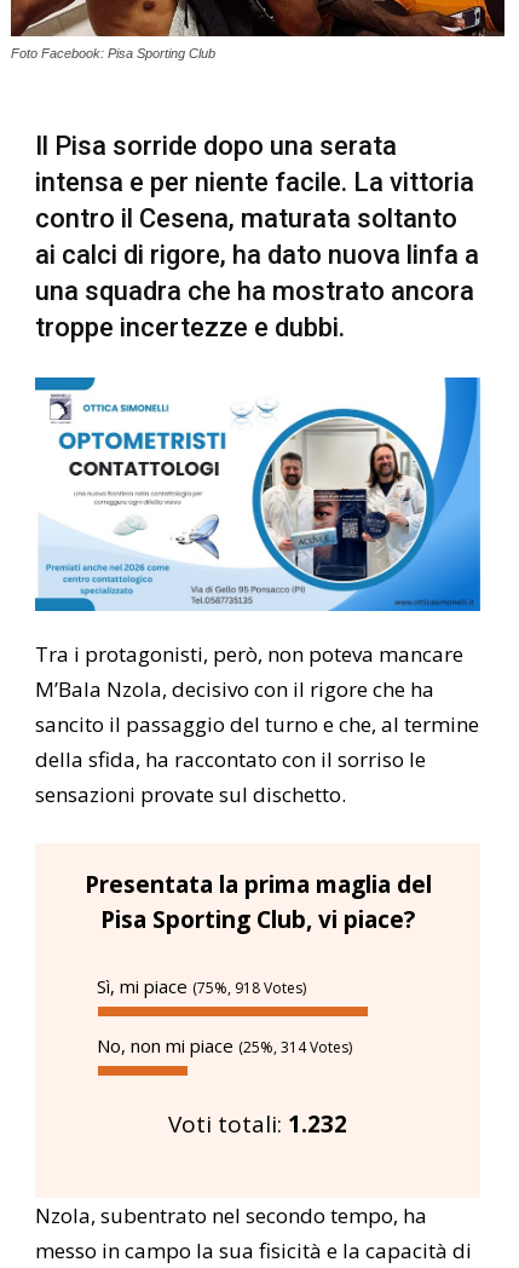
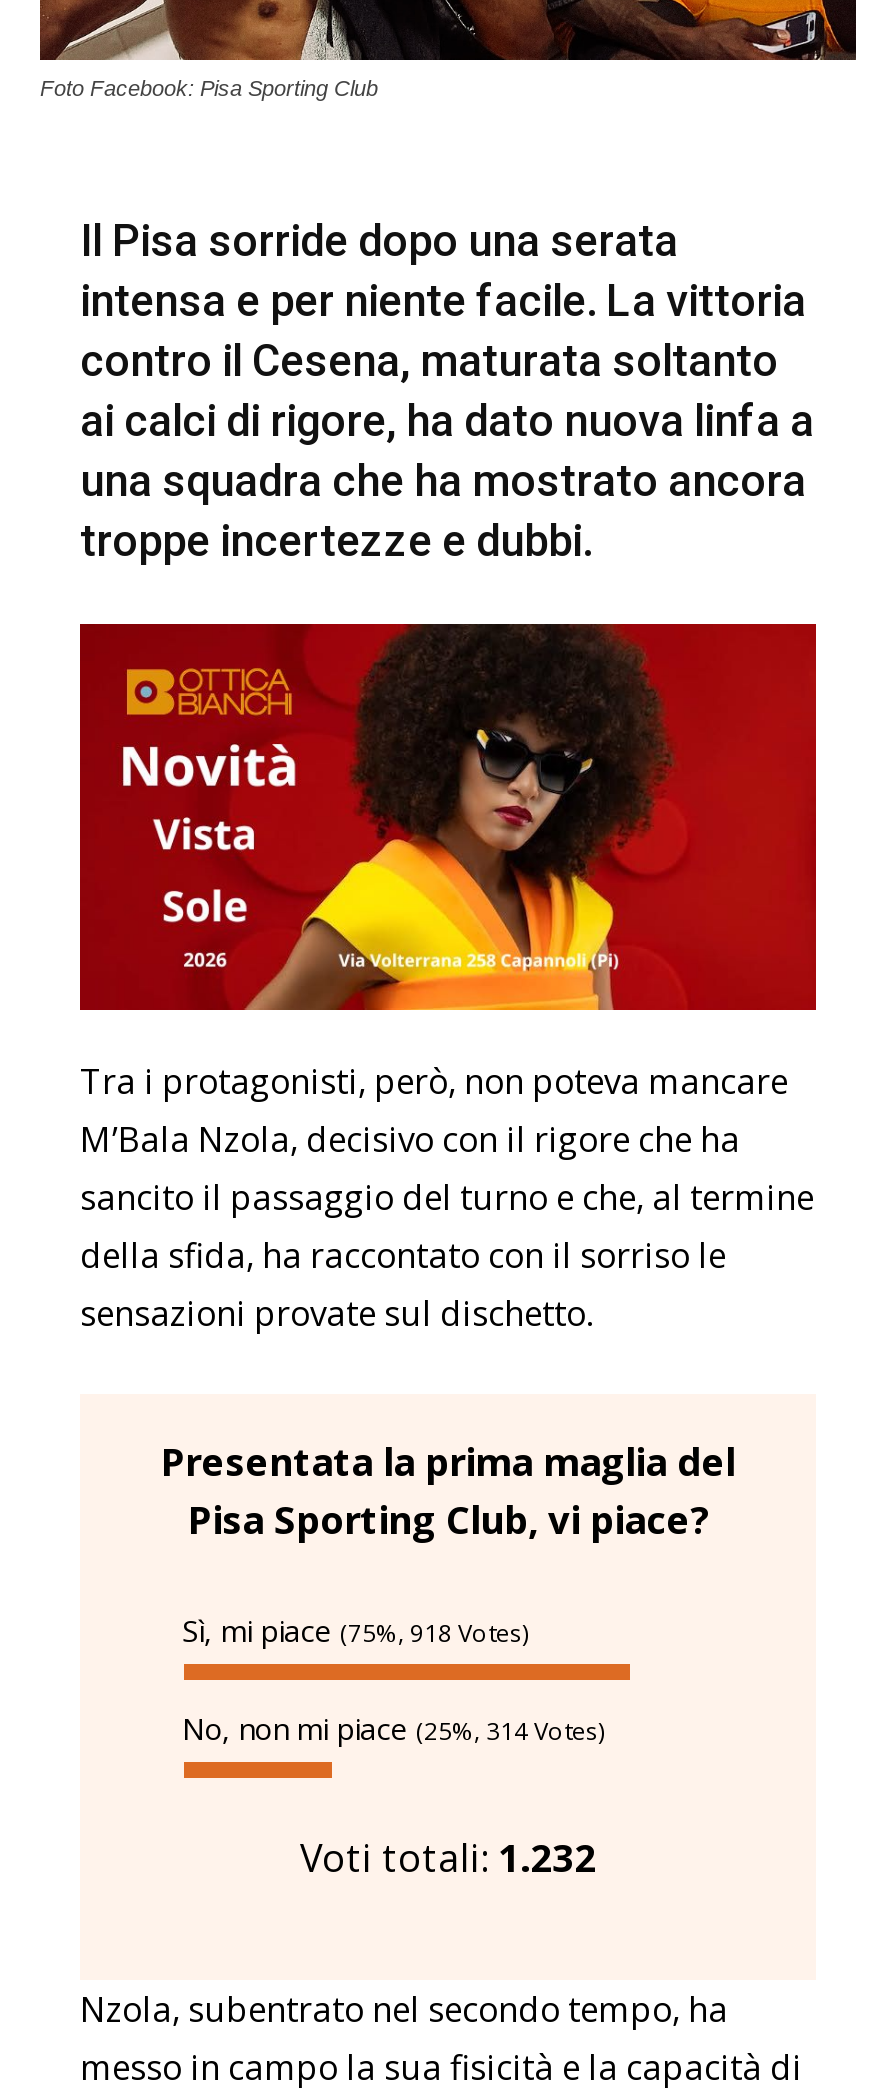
- [image]
+ [image]
